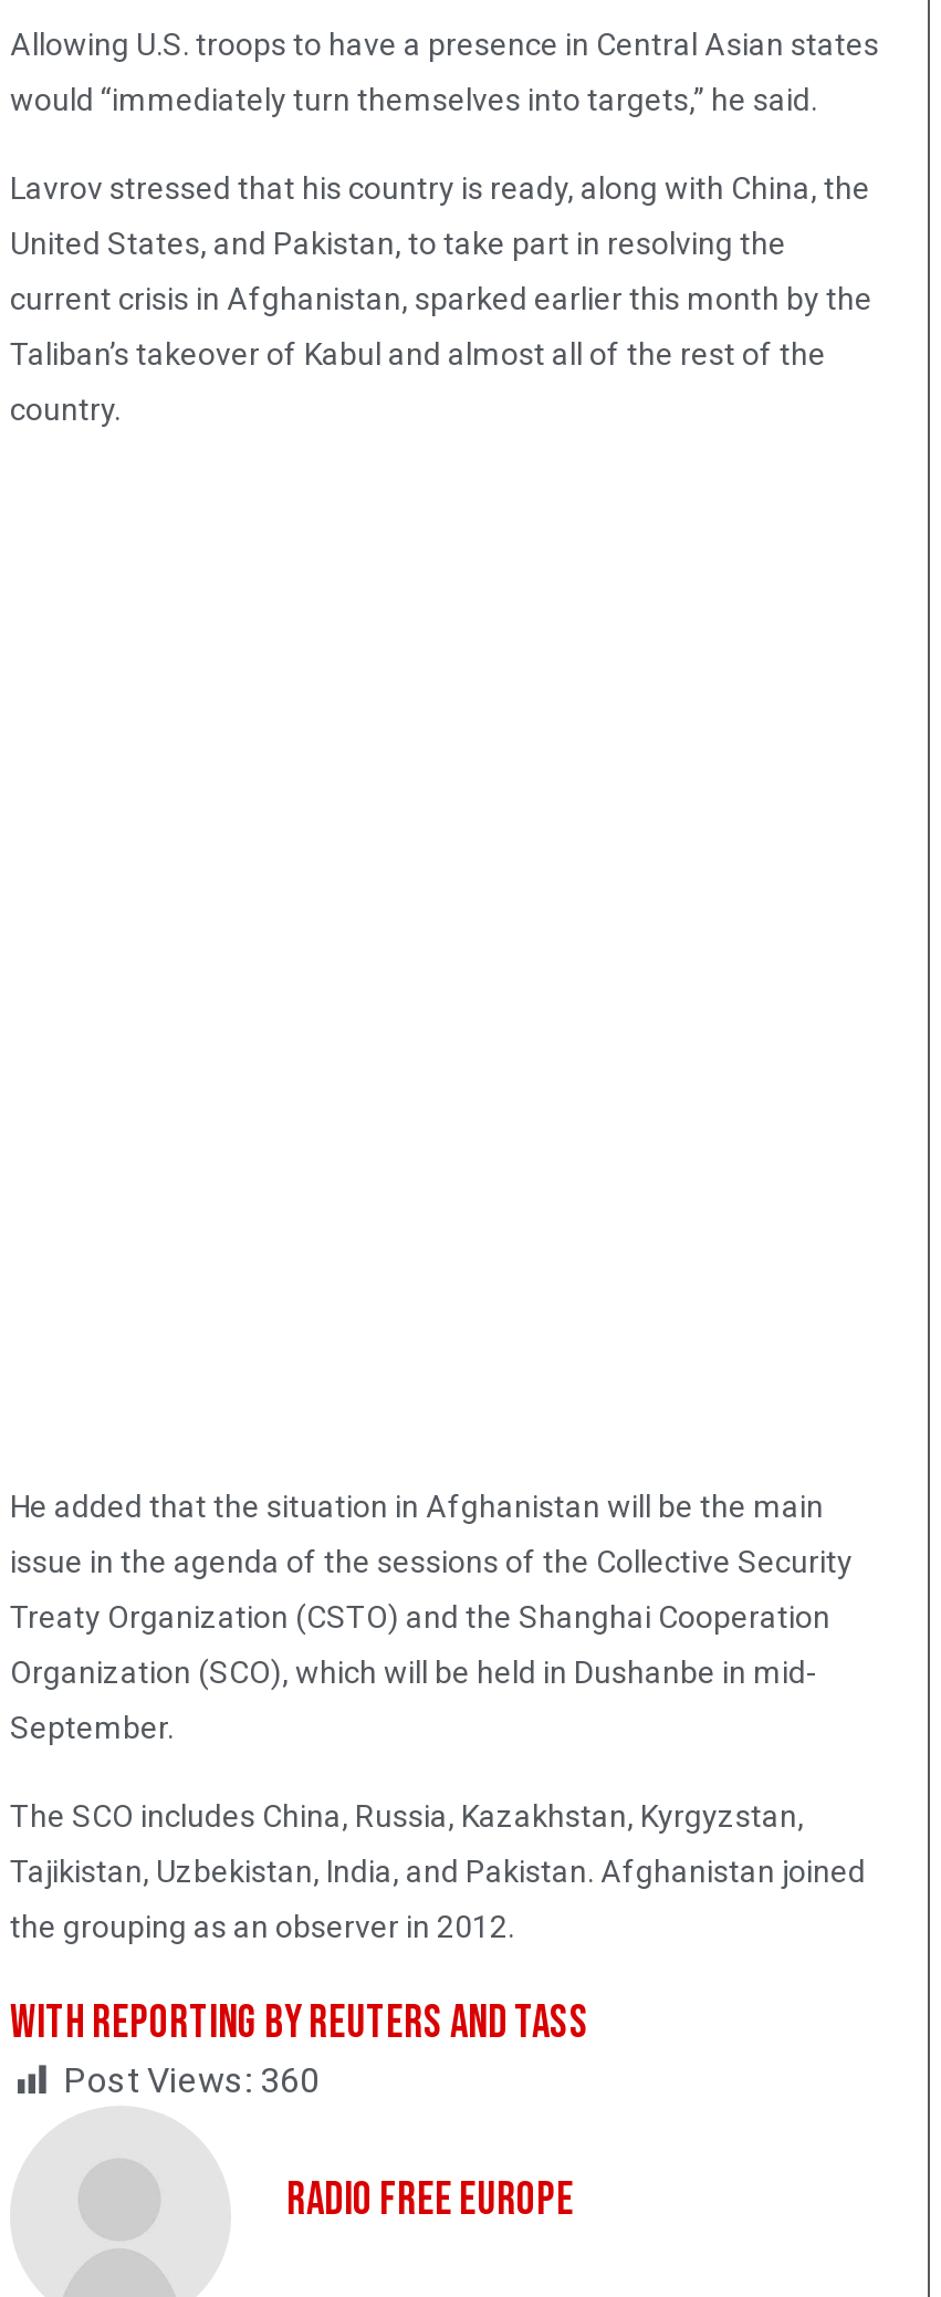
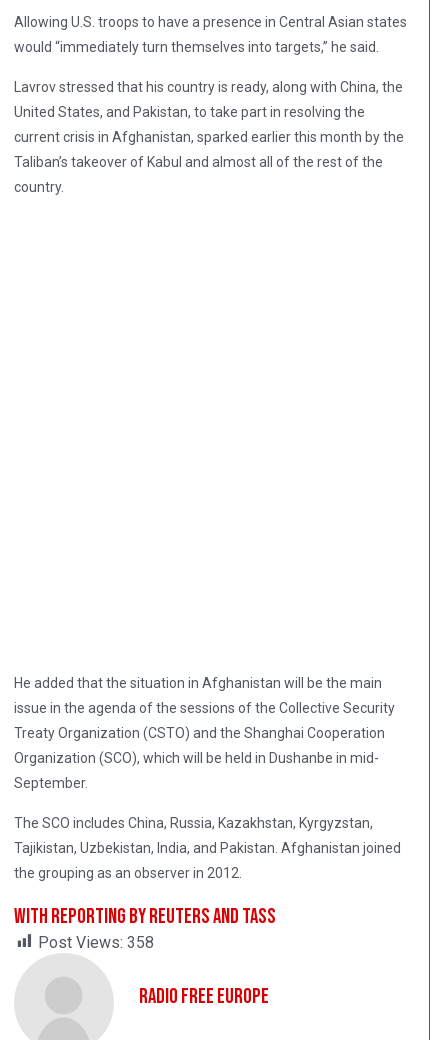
- Post Views: 360
+ Post Views: 358
